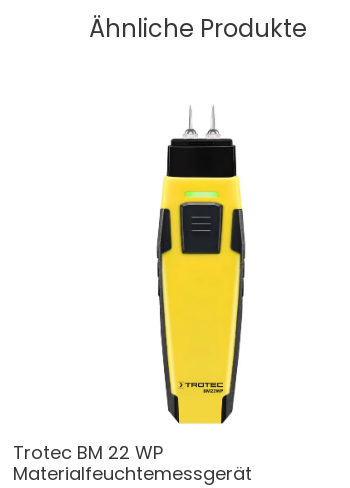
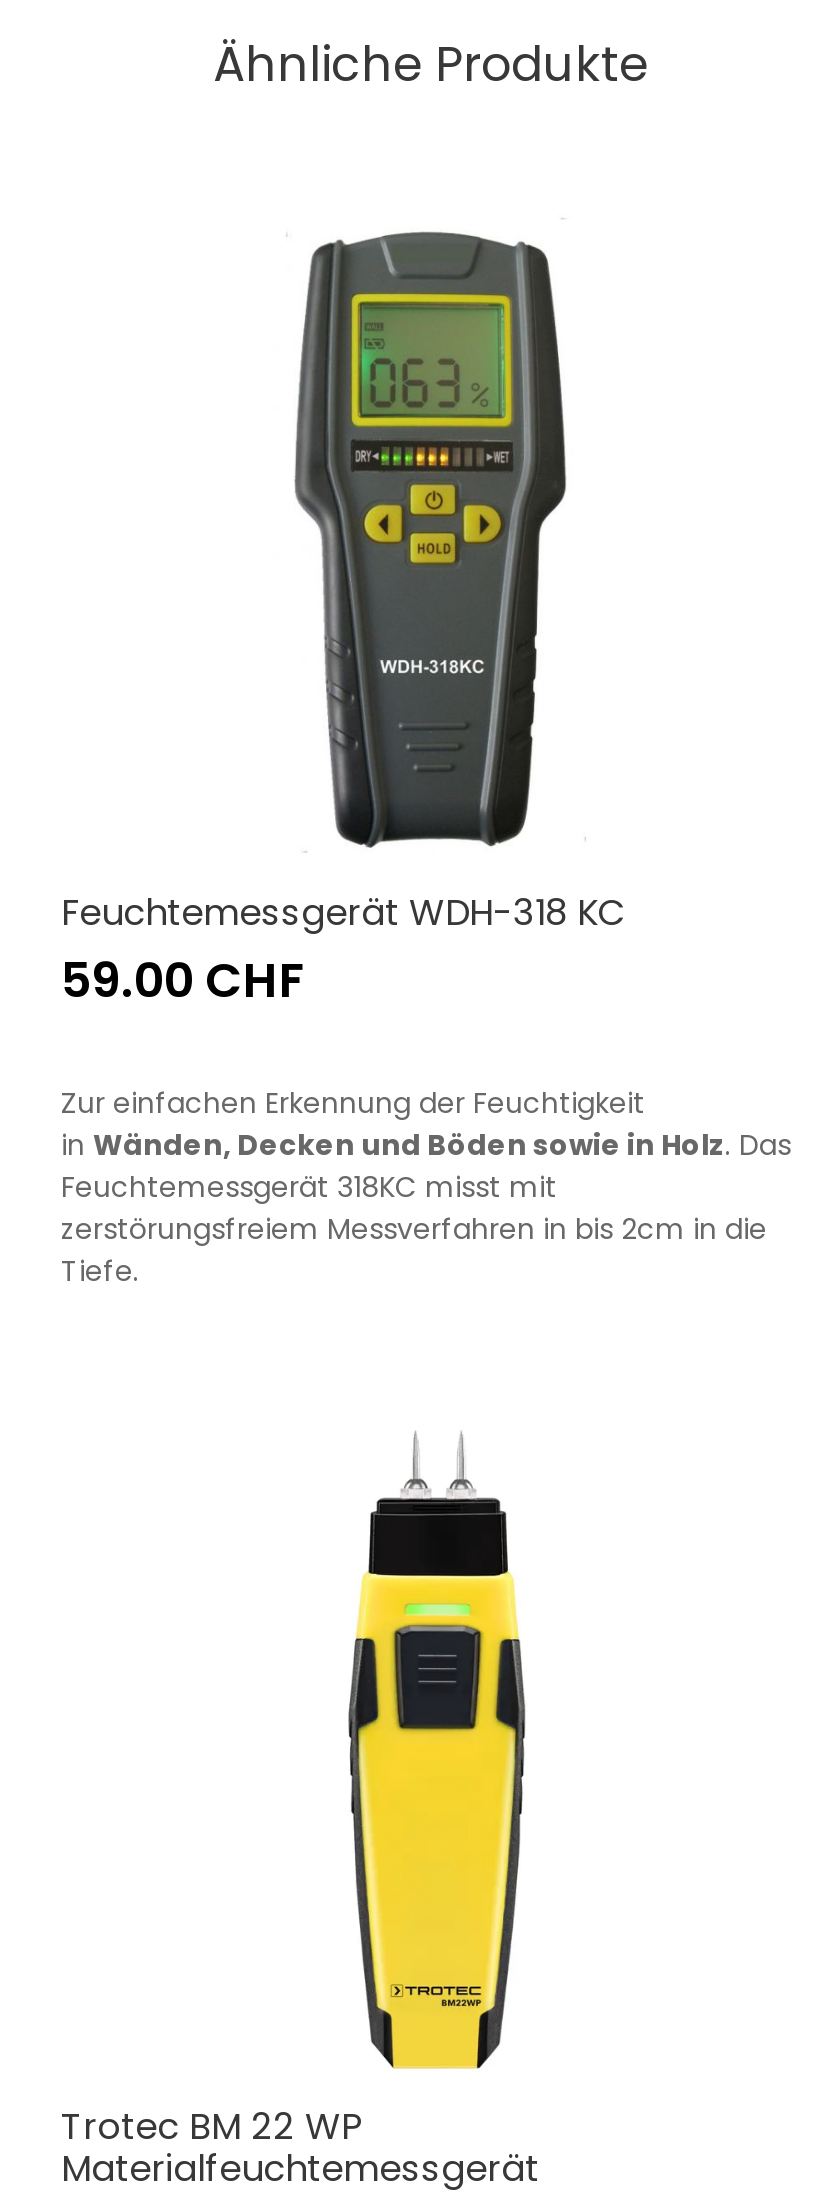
+ [image]
+ Feuchtemessgerät WDH-318 KC
+ 59.00 CHF
+ Zur einfachen Erkennung der Feuchtigkeit
+ in Wänden, Decken und Böden sowie in Holz. Das
+ Feuchtemessgerät 318KC misst mit
+ zerstörungsfreiem Messverfahren in bis 2cm in die
+ Tiefe.
